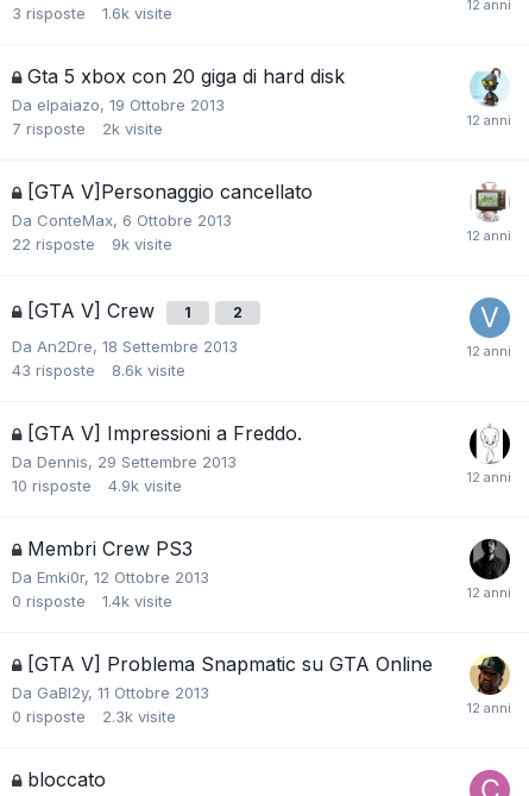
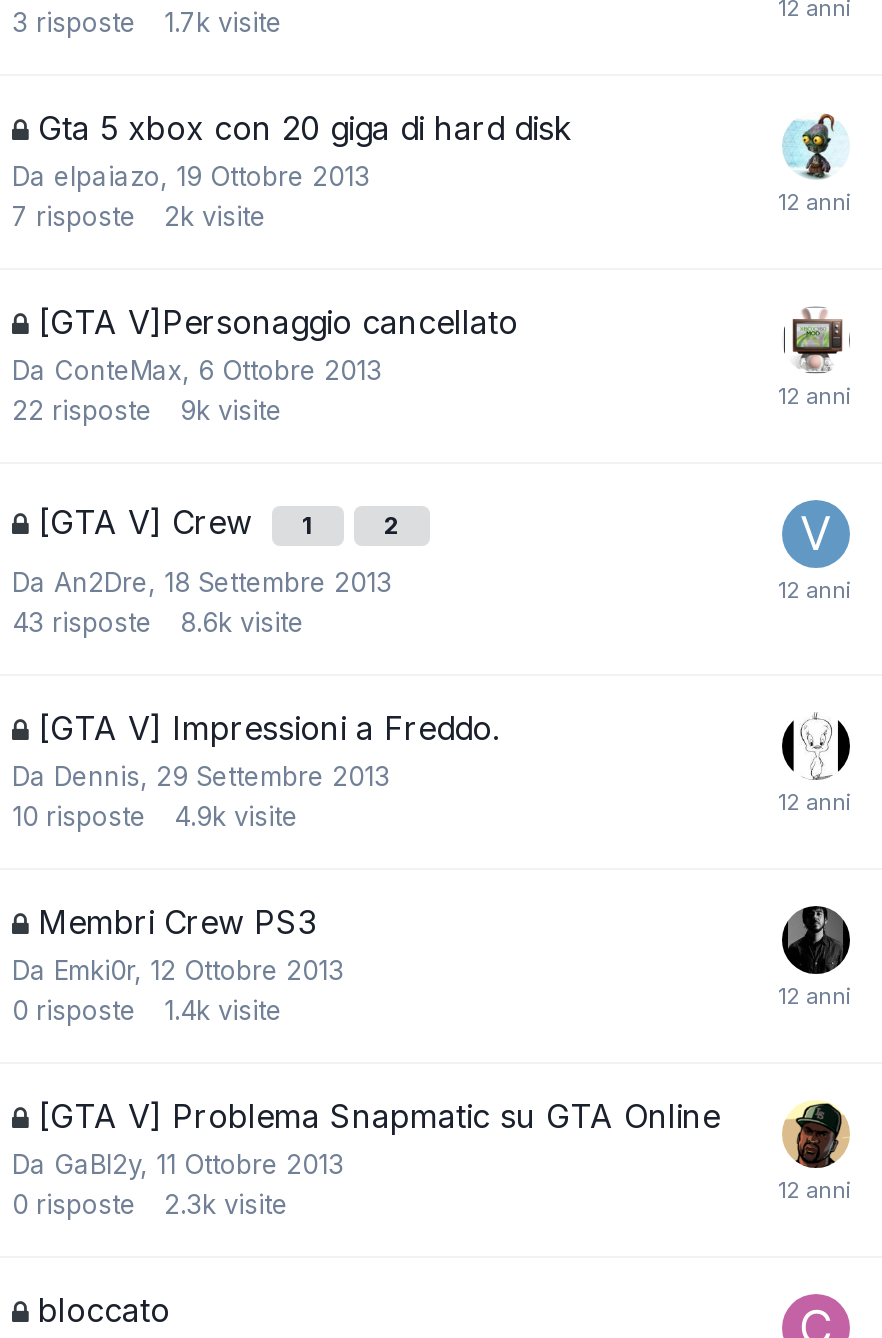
- 3 risposte 1.6k visite
+ 3 risposte 1.7k visite
